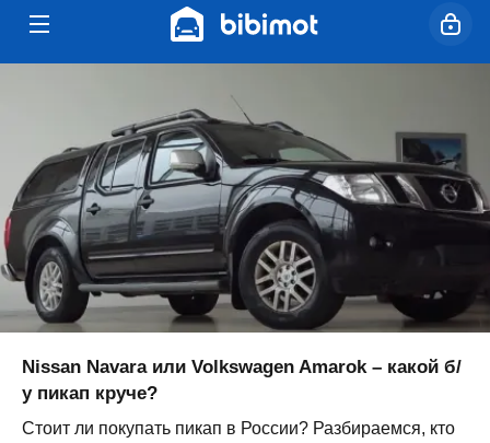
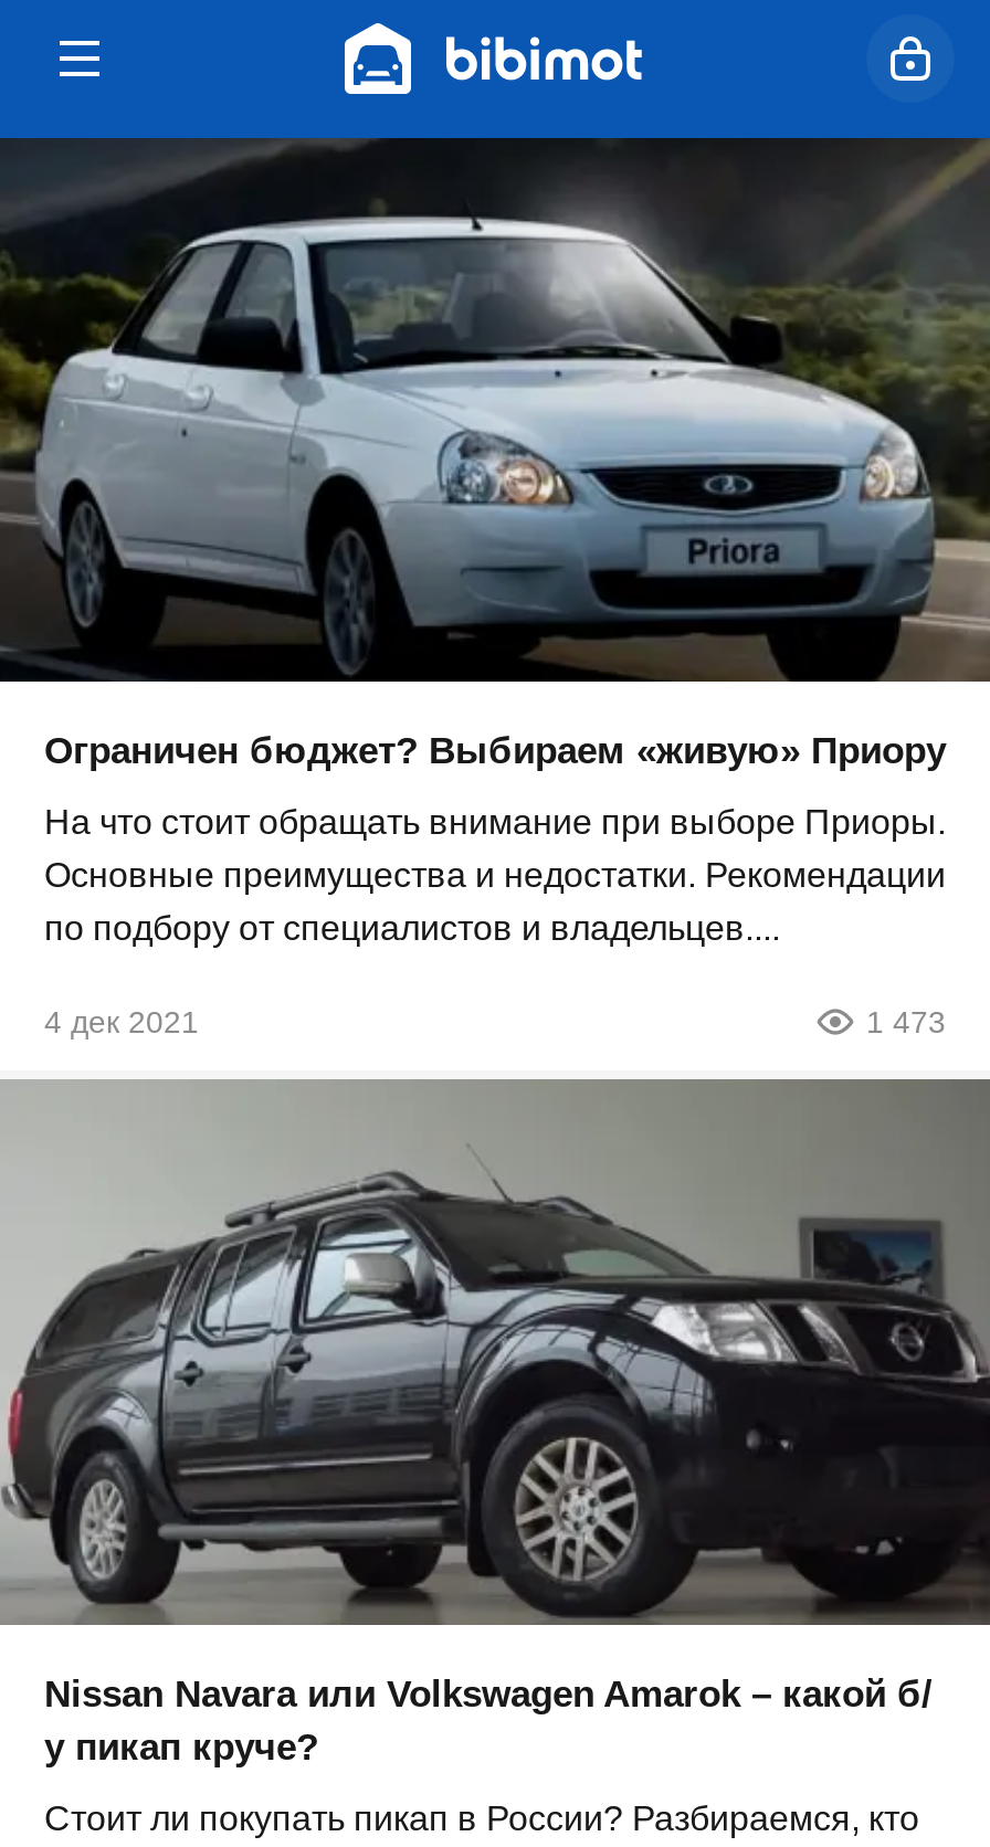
+ [image]
+ Ограничен бюджет? Выбираем «живую» Приору
+ На что стоит обращать внимание при выборе Приоры.
+ Основные преимущества и недостатки. Рекомендации
+ по подбору от специалистов и владельцев....
+ 4 дек 2021
+ 1 473
